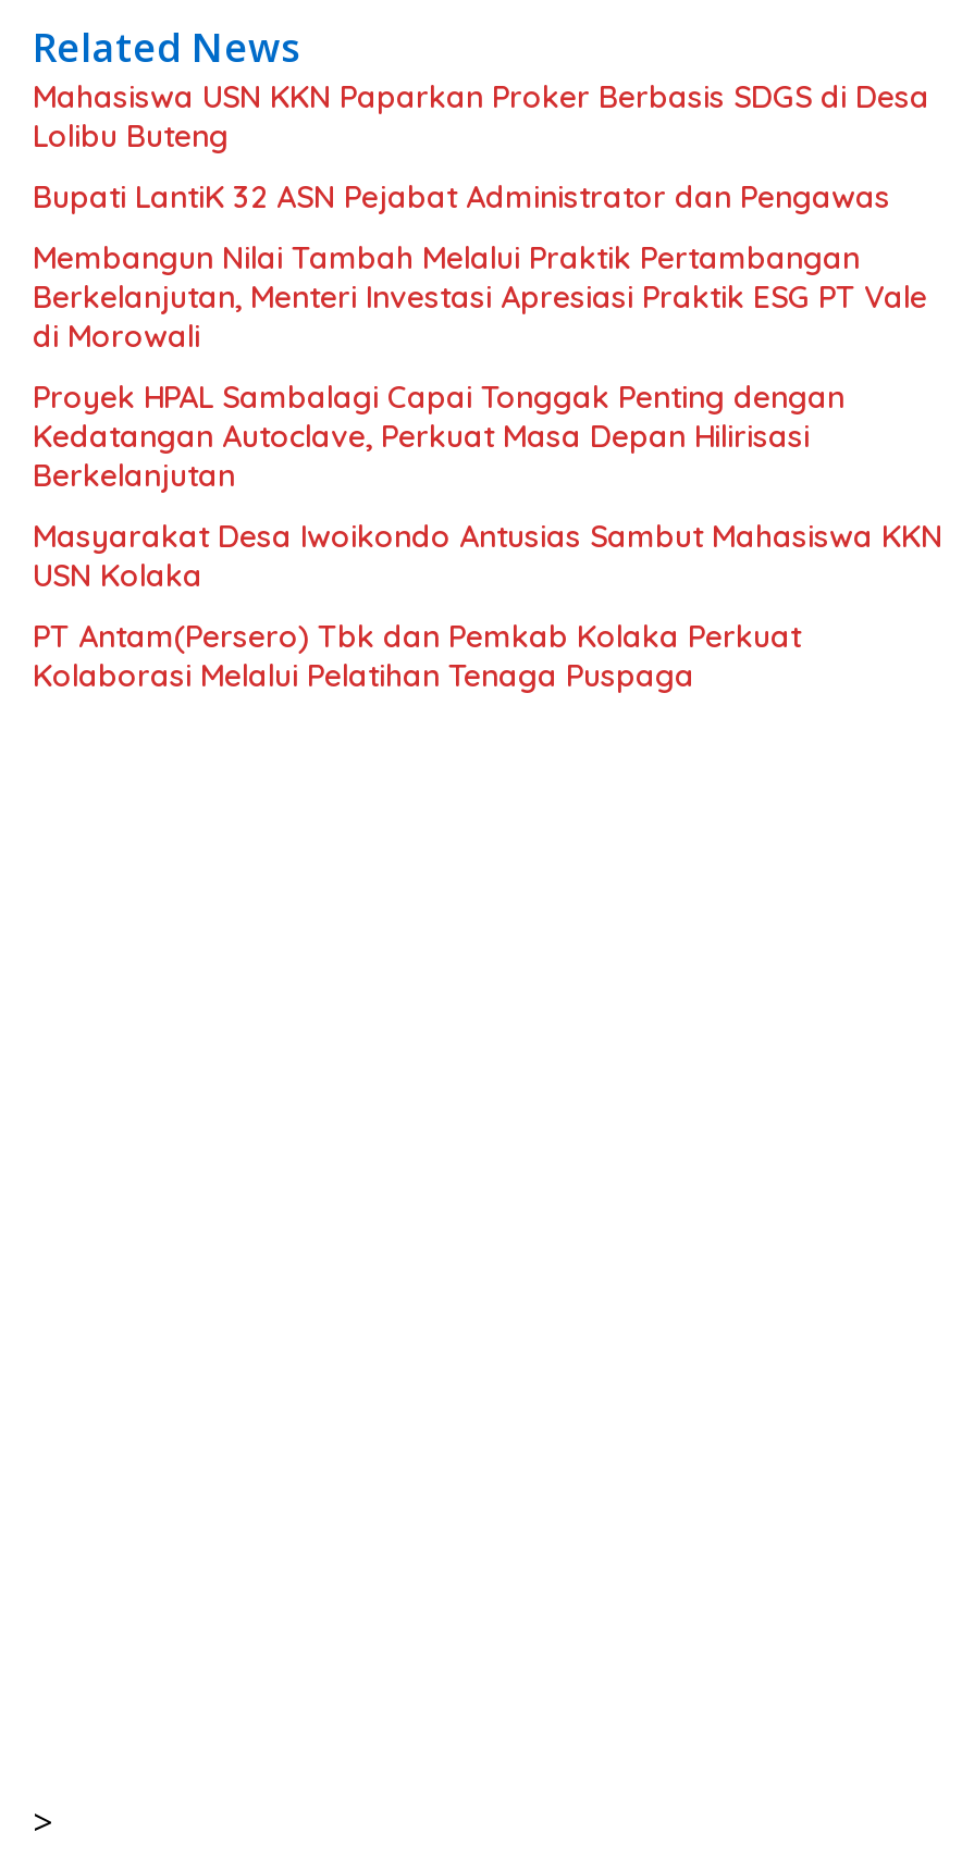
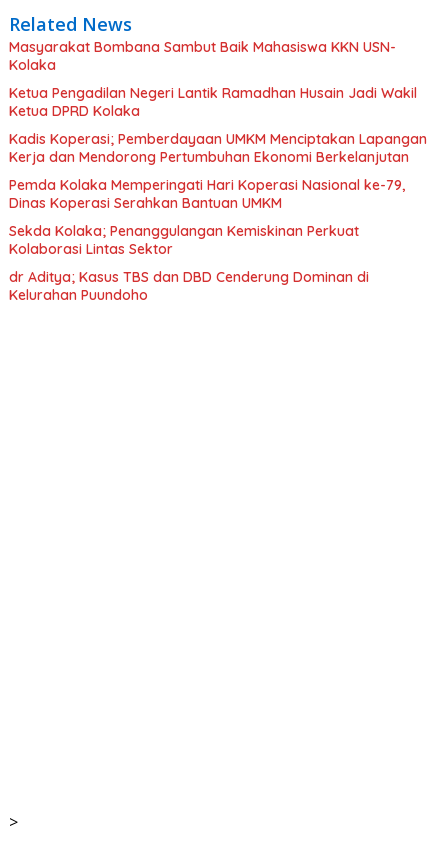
- Mahasiswa USN KKN Paparkan Proker Berbasis SDGS di Desa
- Lolibu Buteng
+ Masyarakat Bombana Sambut Baik Mahasiswa KKN USN-
+ Kolaka

- Bupati LantiK 32 ASN Pejabat Administrator dan Pengawas
+ Ketua Pengadilan Negeri Lantik Ramadhan Husain Jadi Wakil
+ Ketua DPRD Kolaka

- Membangun Nilai Tambah Melalui Praktik Pertambangan
- Berkelanjutan, Menteri Investasi Apresiasi Praktik ESG PT Vale
- di Morowali
+ Kadis Koperasi; Pemberdayaan UMKM Menciptakan Lapangan
+ Kerja dan Mendorong Pertumbuhan Ekonomi Berkelanjutan

- Proyek HPAL Sambalagi Capai Tonggak Penting dengan
- Kedatangan Autoclave, Perkuat Masa Depan Hilirisasi
- Berkelanjutan
+ Pemda Kolaka Memperingati Hari Koperasi Nasional ke-79,
+ Dinas Koperasi Serahkan Bantuan UMKM

- Masyarakat Desa Iwoikondo Antusias Sambut Mahasiswa KKN
- USN Kolaka
+ Sekda Kolaka; Penanggulangan Kemiskinan Perkuat
+ Kolaborasi Lintas Sektor

- PT Antam(Persero) Tbk dan Pemkab Kolaka Perkuat
- Kolaborasi Melalui Pelatihan Tenaga Puspaga
+ dr Aditya; Kasus TBS dan DBD Cenderung Dominan di
+ Kelurahan Puundoho
